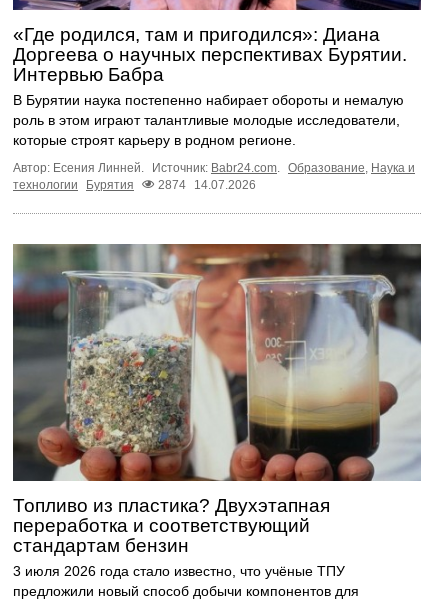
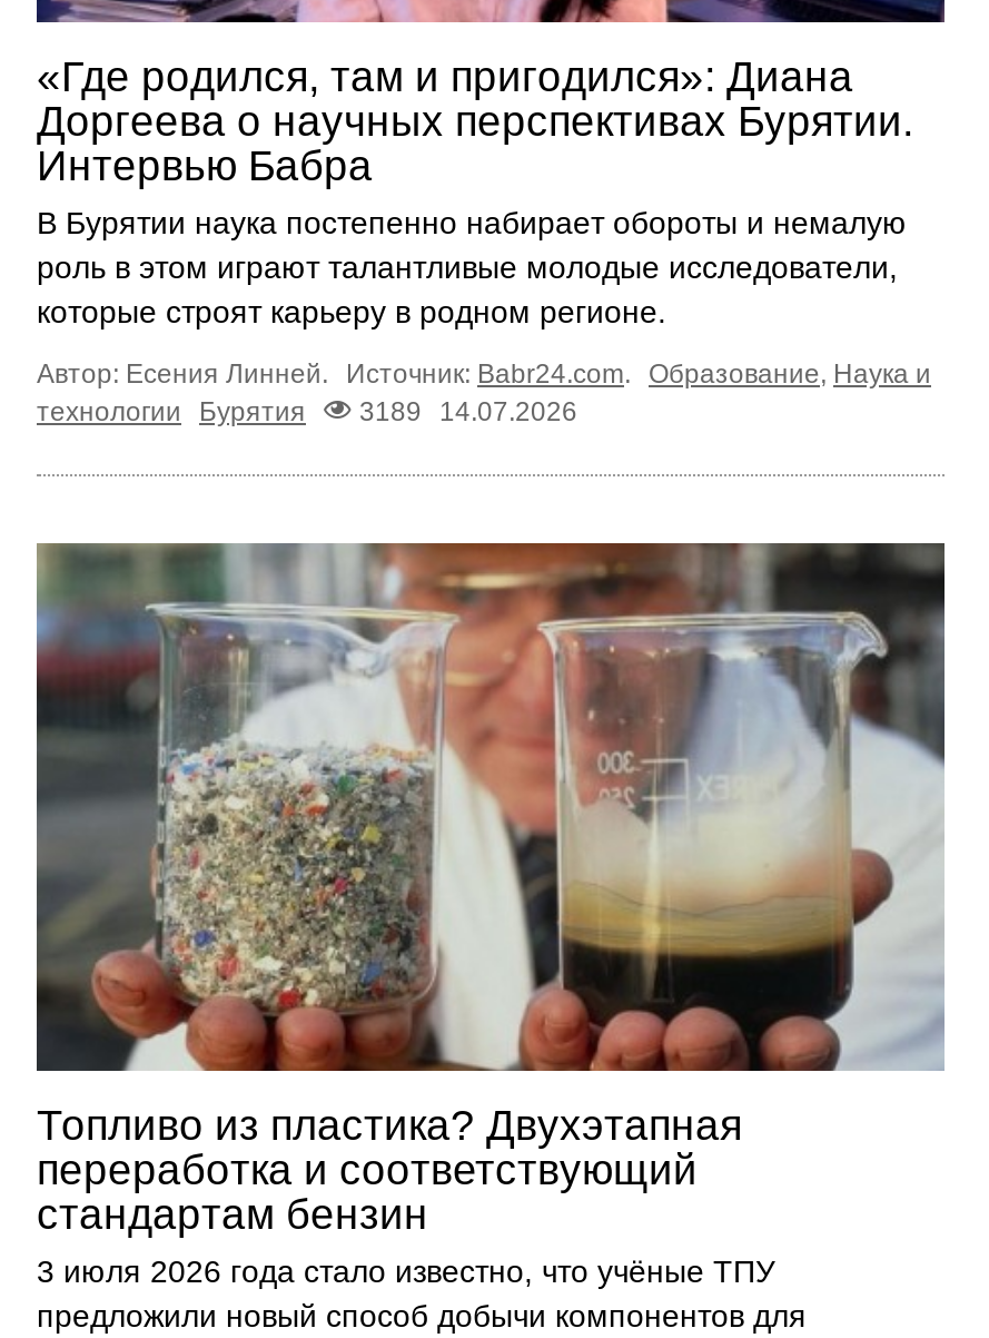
- технологии Бурятия 2874 14.07.2026
+ технологии Бурятия 3189 14.07.2026
